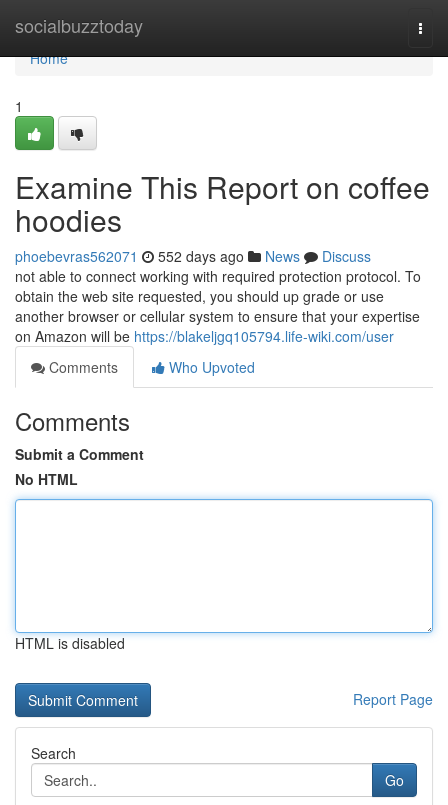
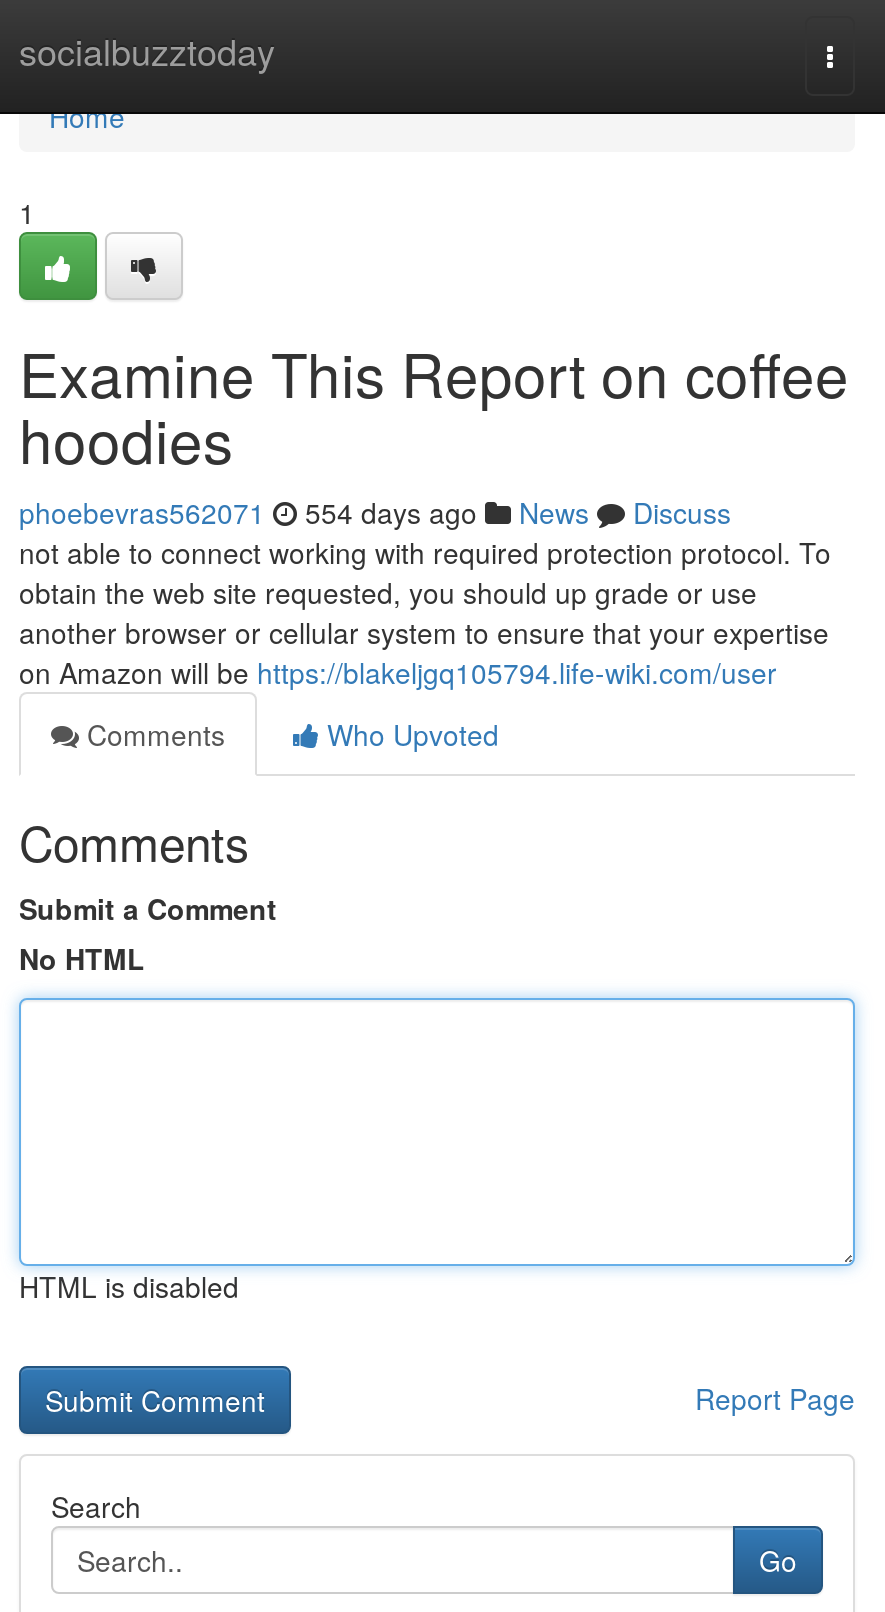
- phoebevras562071 552 days ago News Discuss
+ phoebevras562071 554 days ago News Discuss
